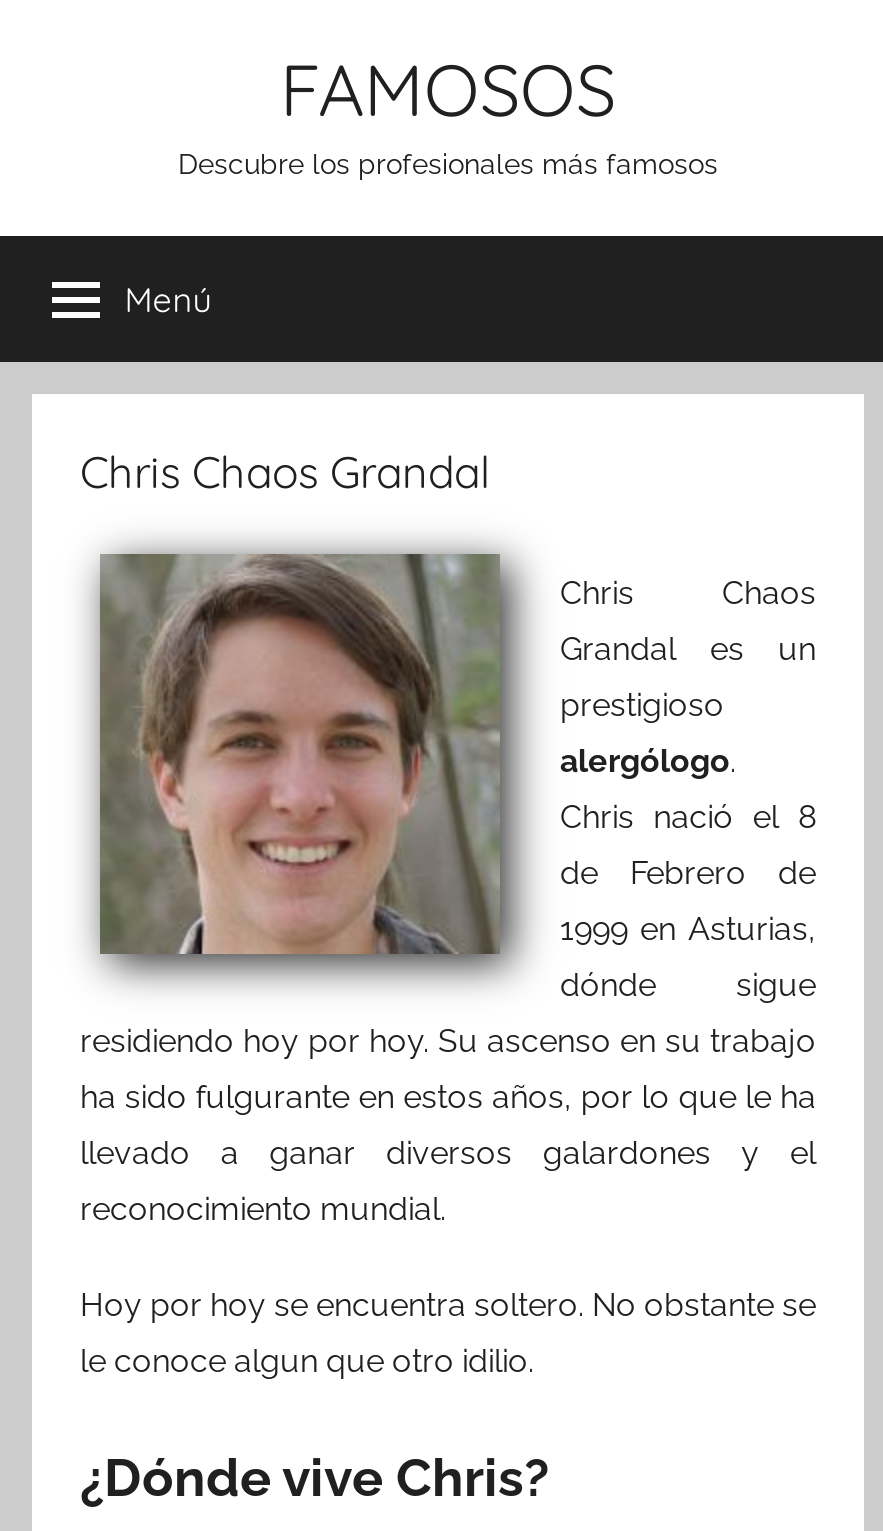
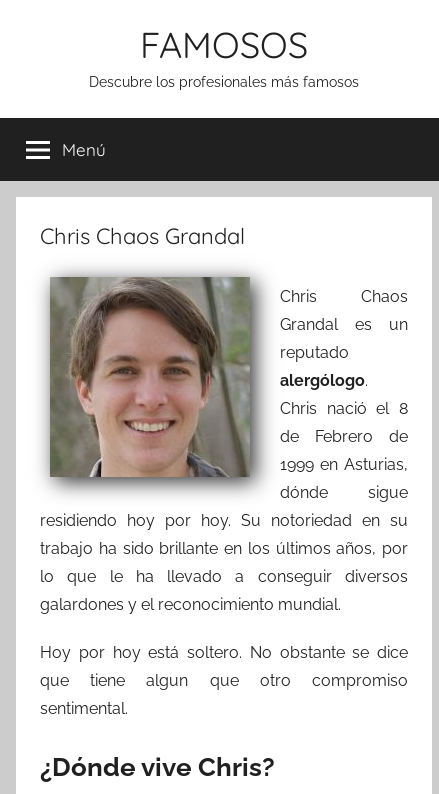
- prestigioso
+ reputado

- residiendo hoy por hoy. Su ascenso en su trabajo
- ha sido fulgurante en estos años, por lo que le ha
- llevado a ganar diversos galardones y el
- reconocimiento mundial.
- Hoy por hoy se encuentra soltero. No obstante se
- le conoce algun que otro idilio.
+ residiendo hoy por hoy. Su notoriedad en su
+ trabajo ha sido brillante en los últimos años, por
+ lo que le ha llevado a conseguir diversos
+ galardones y el reconocimiento mundial.
+ Hoy por hoy está soltero. No obstante se dice
+ que tiene algun que otro compromiso
+ sentimental.
